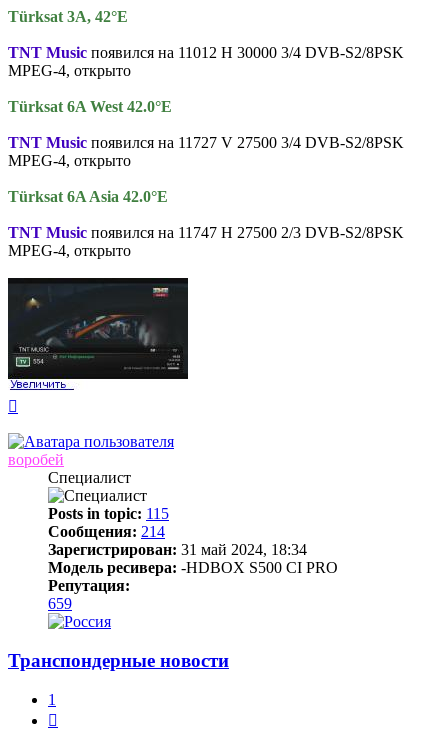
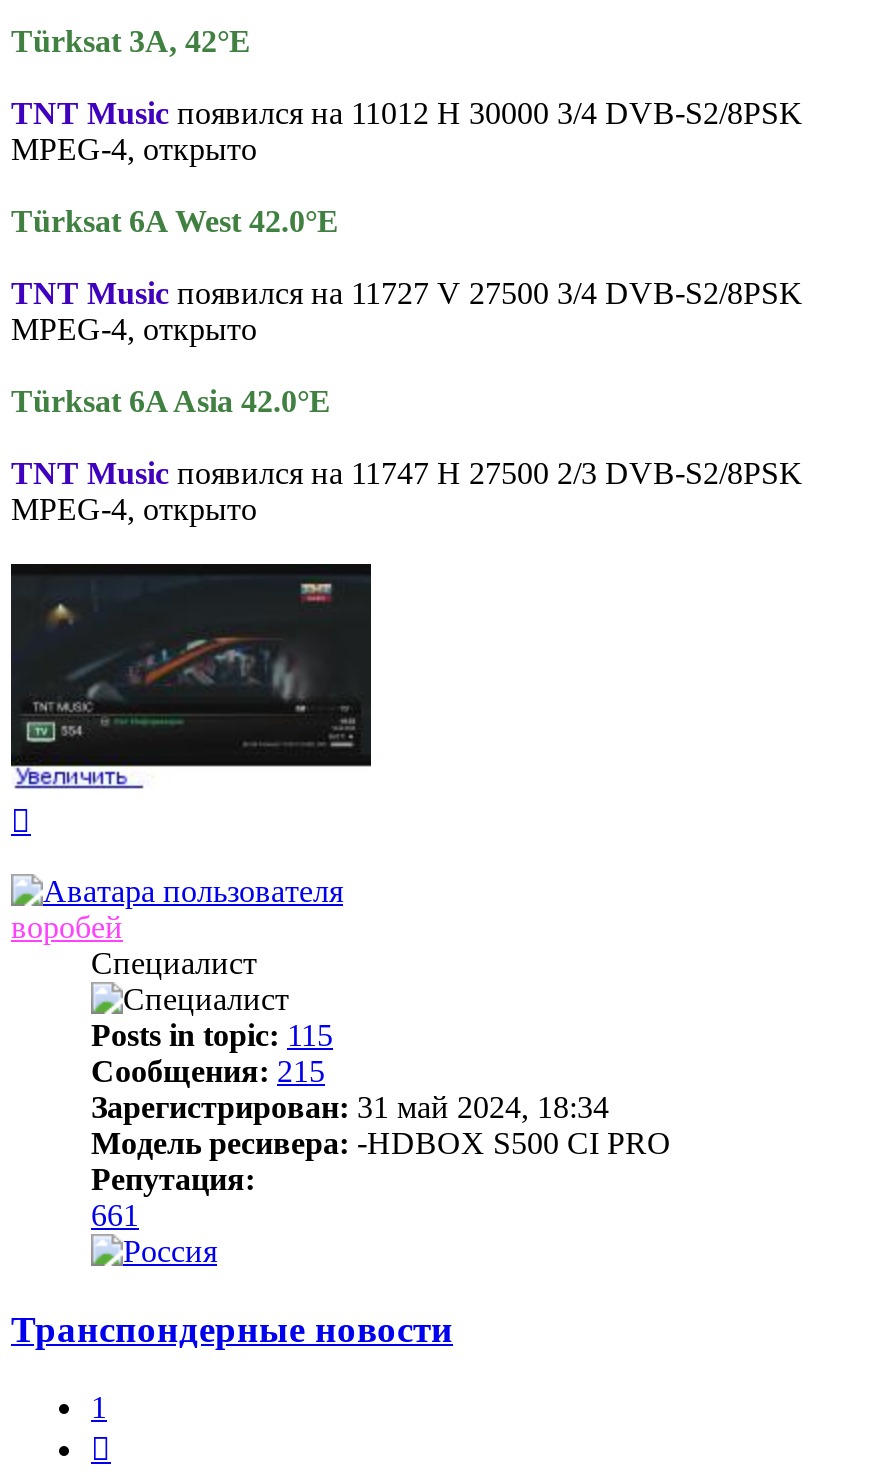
- Сообщения: 214
+ Сообщения: 215

- 659
+ 661
